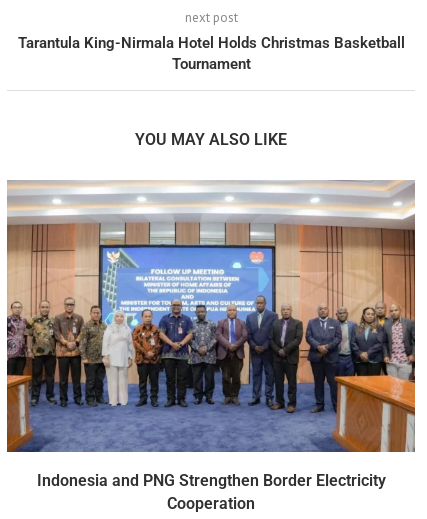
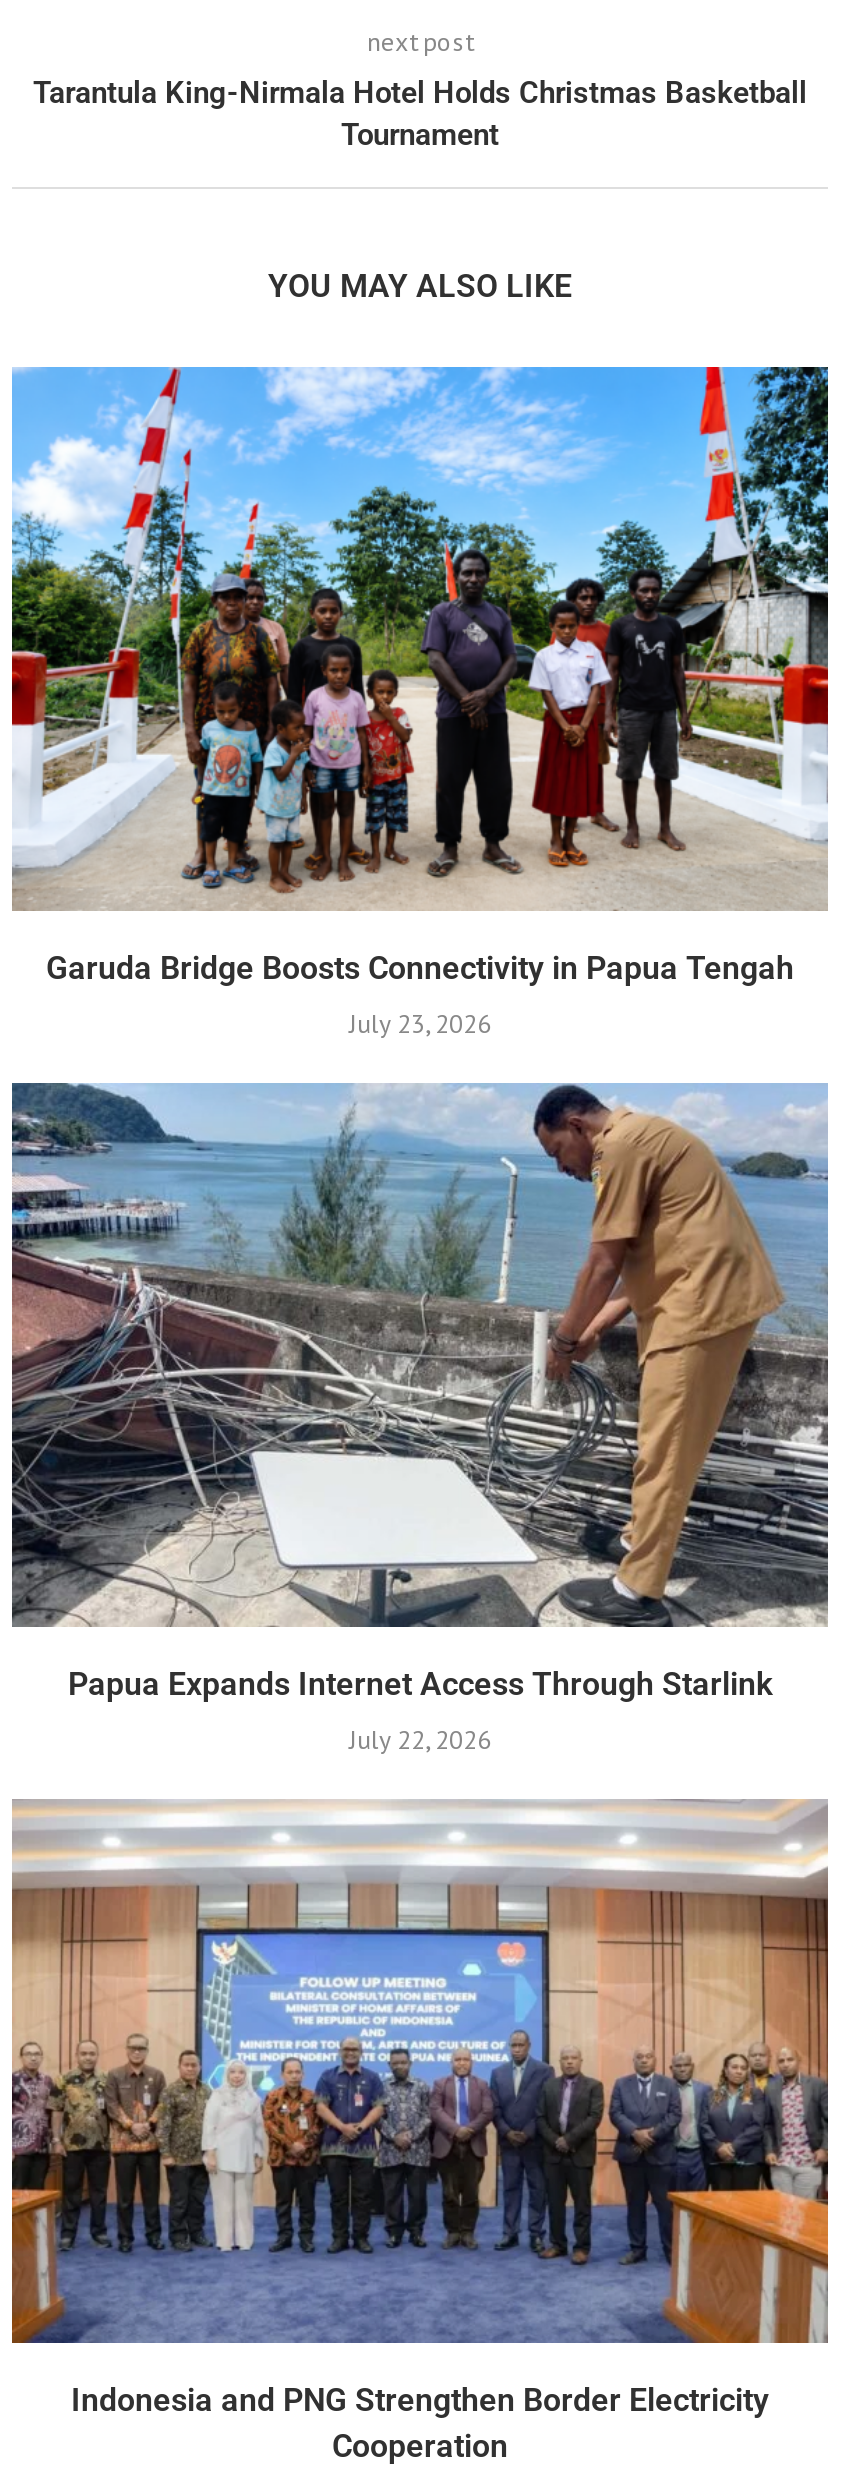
+ [image]
+ Garuda Bridge Boosts Connectivity in Papua Tengah
+ July 23, 2026

+ [image]
+ Papua Expands Internet Access Through Starlink
+ July 22, 2026
